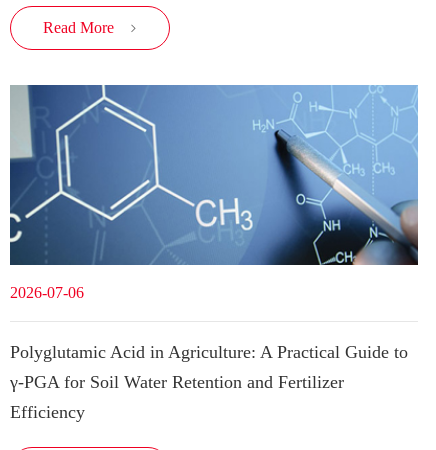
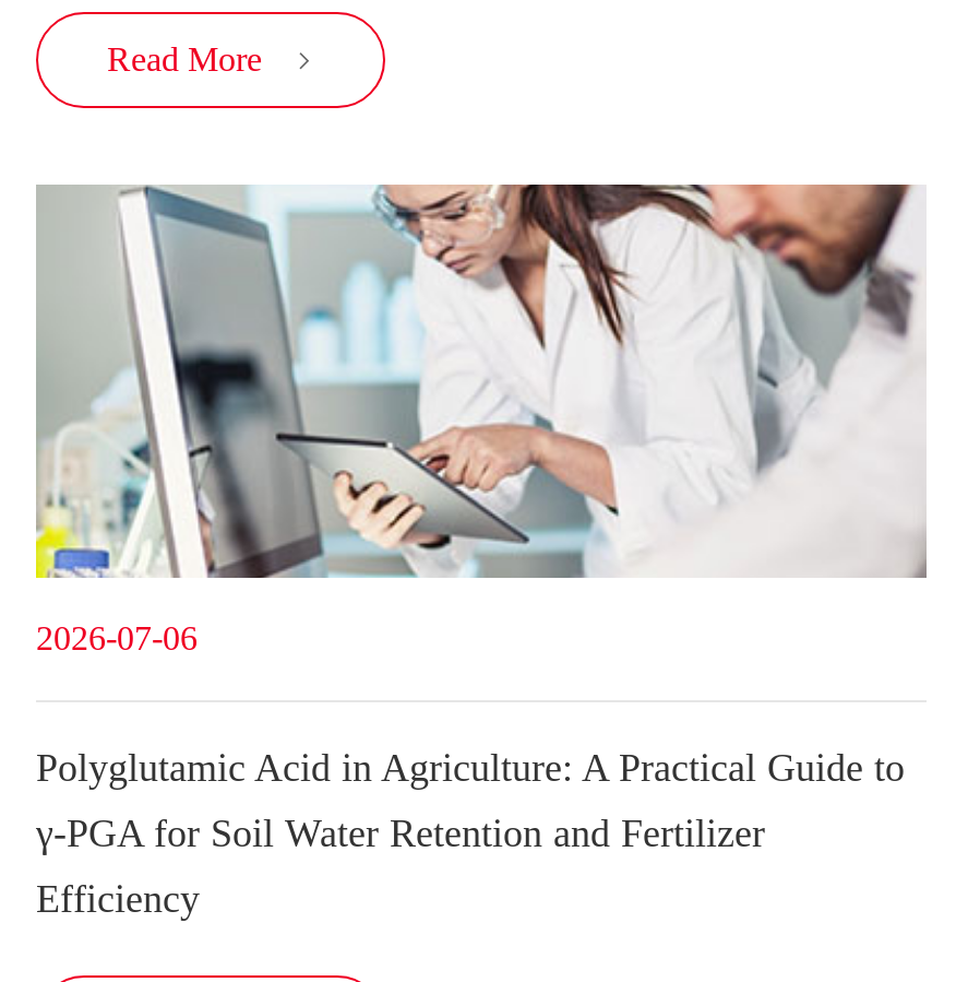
- [image]
+ [image]
